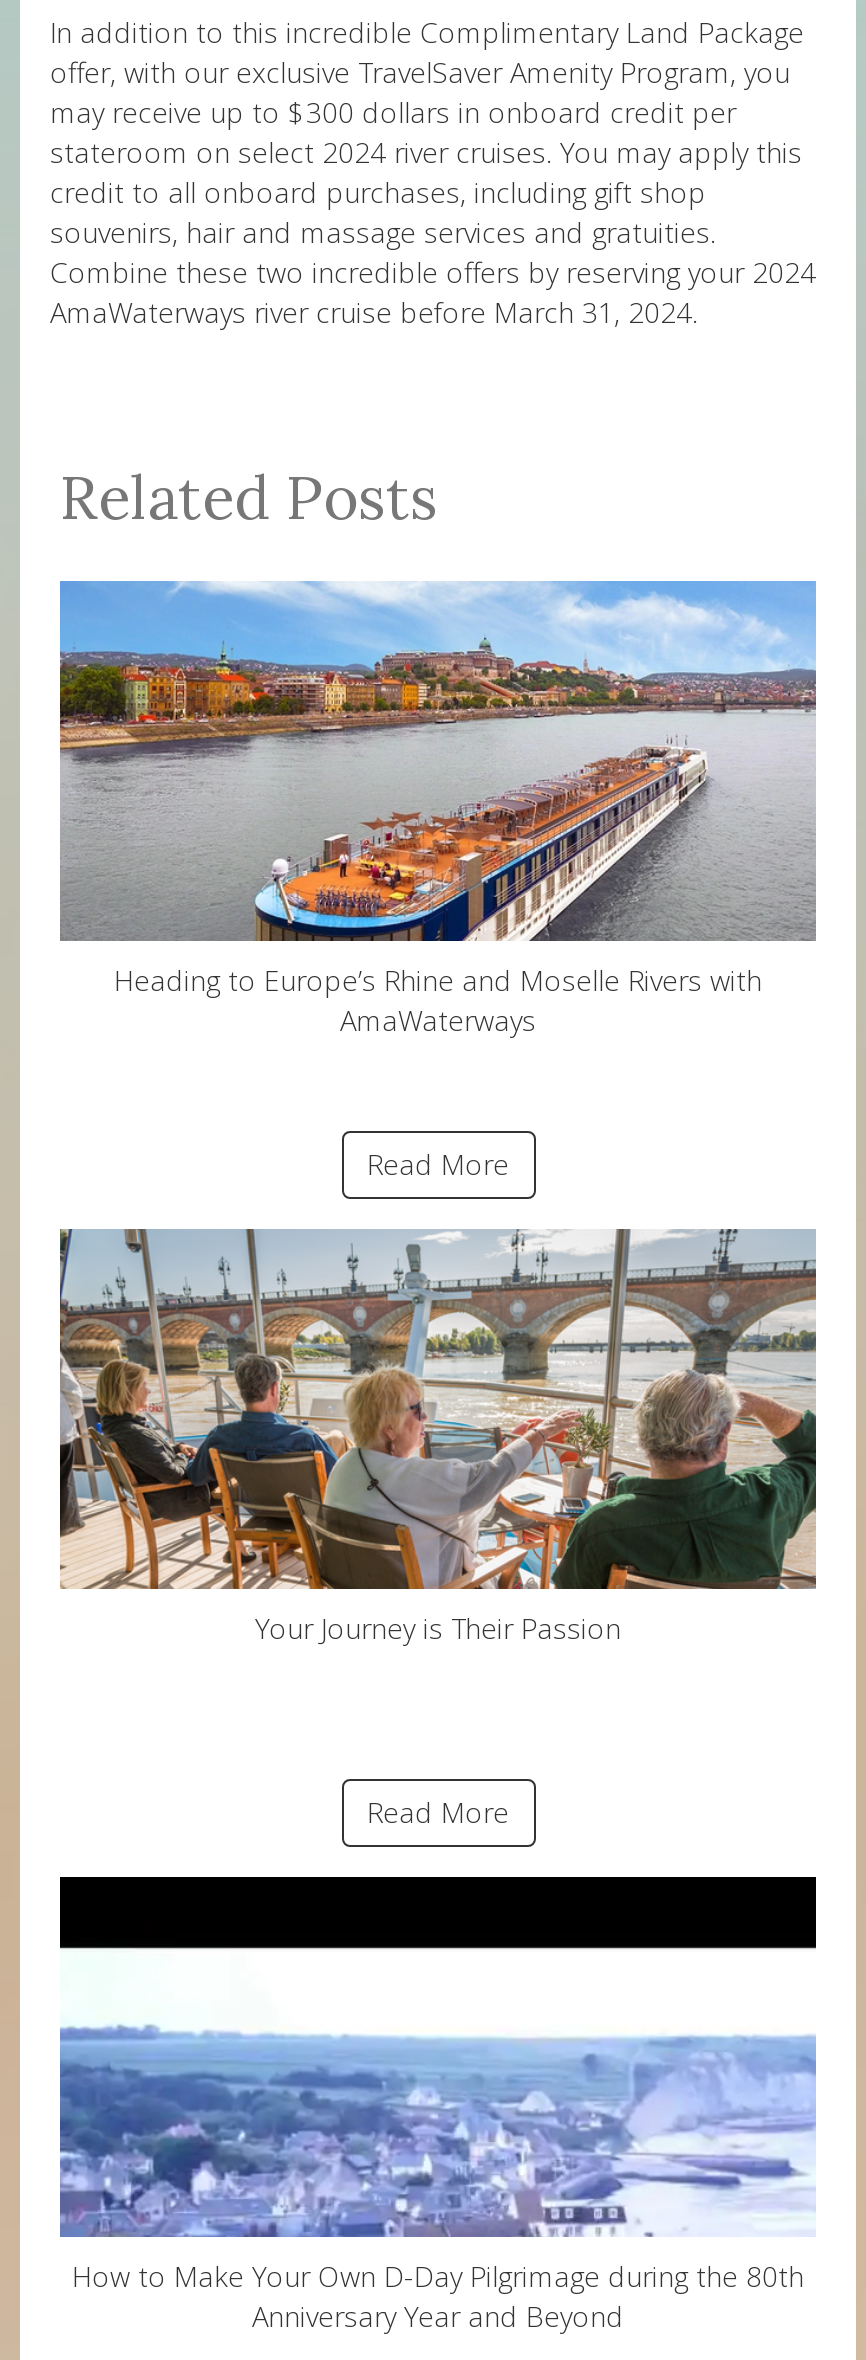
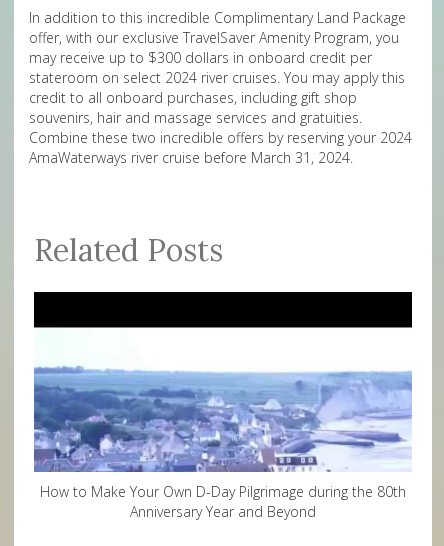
- [image]
- Heading to Europe’s Rhine and Moselle Rivers with
- AmaWaterways

- Read More

- [image]
- Your Journey is Their Passion

- Read More
